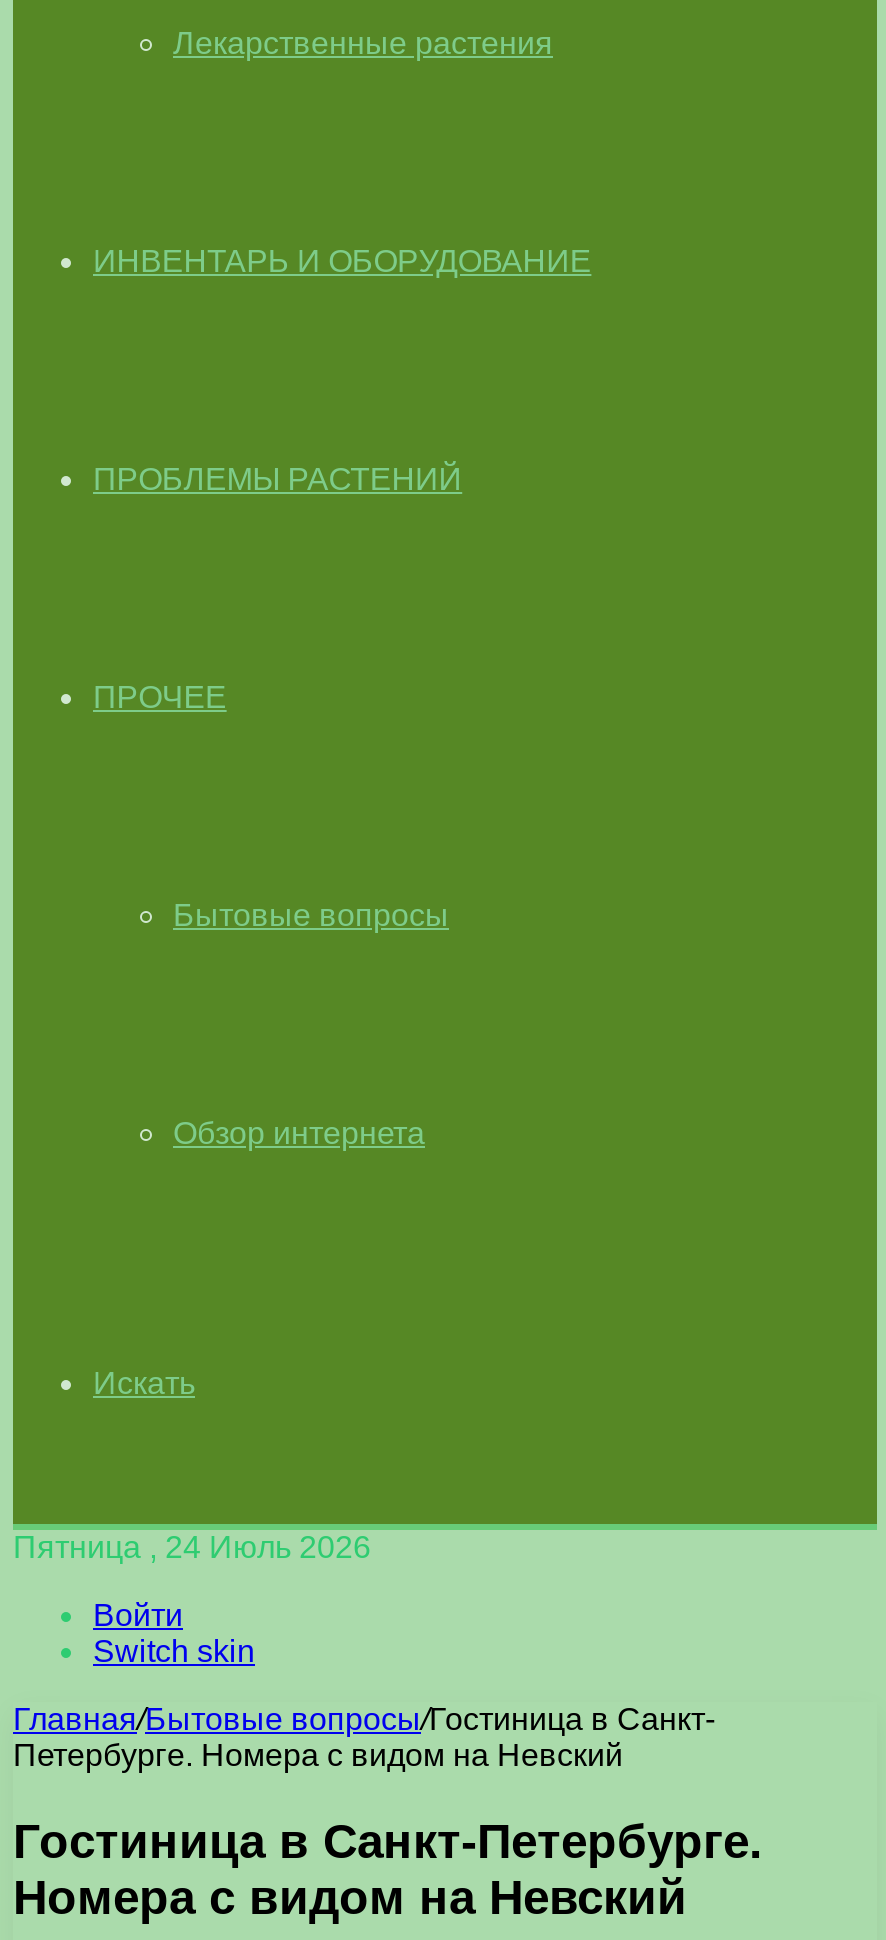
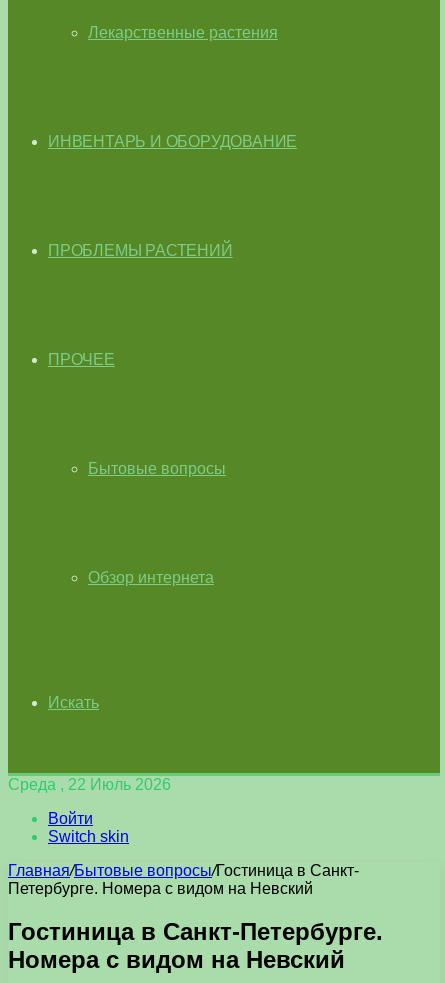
- Пятница , 24 Июль 2026
+ Среда , 22 Июль 2026
